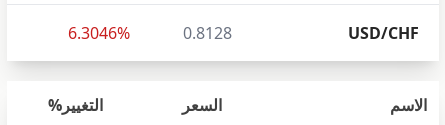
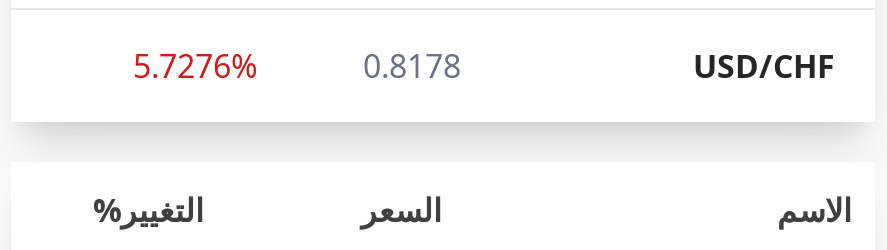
- 6.3046%
+ 5.7276%

- 0.8128
+ 0.8178
